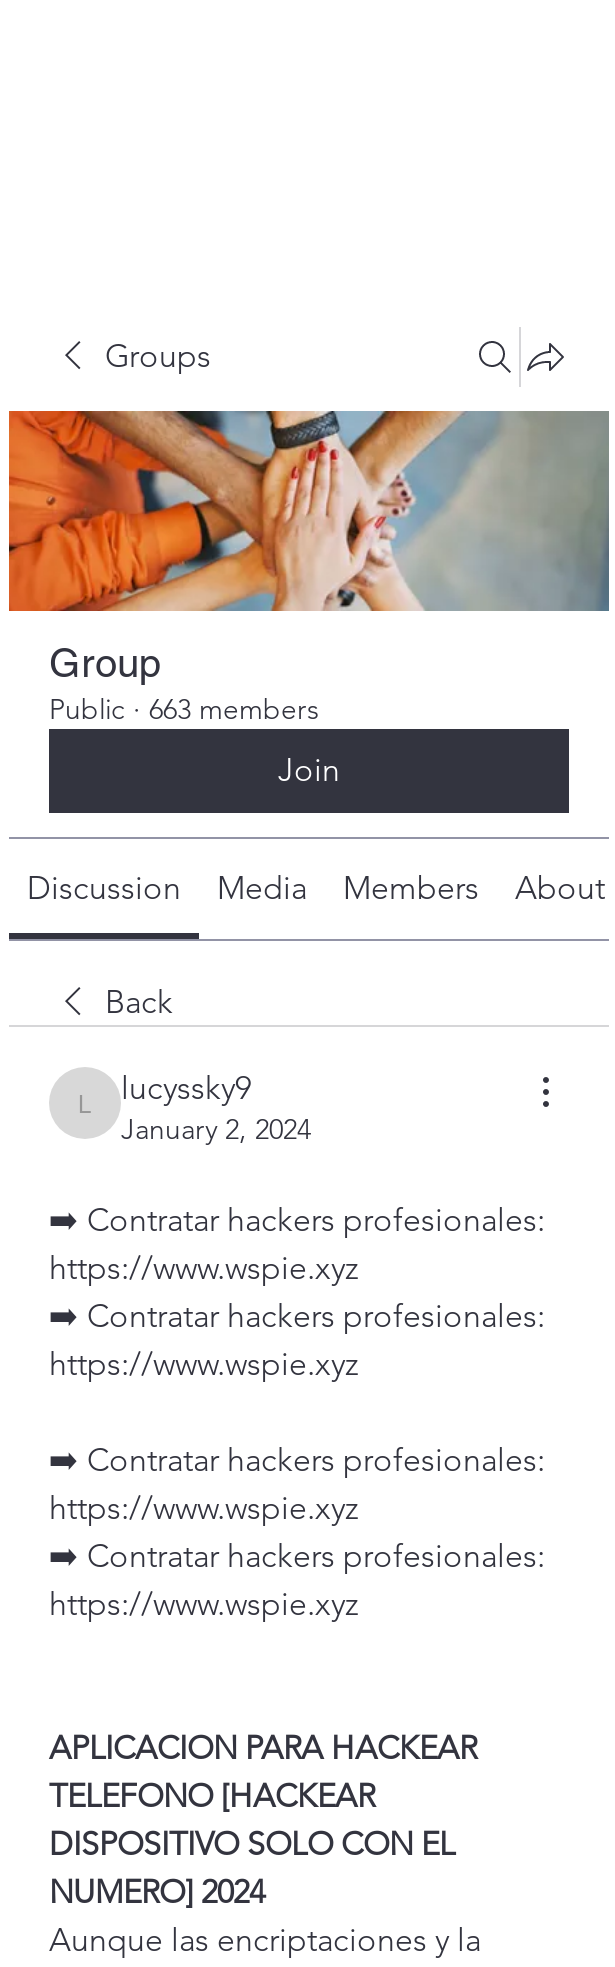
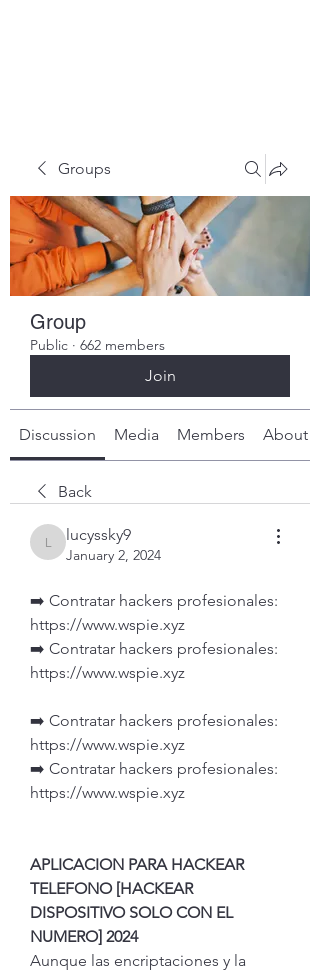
- Public · 663 members
+ Public · 662 members
